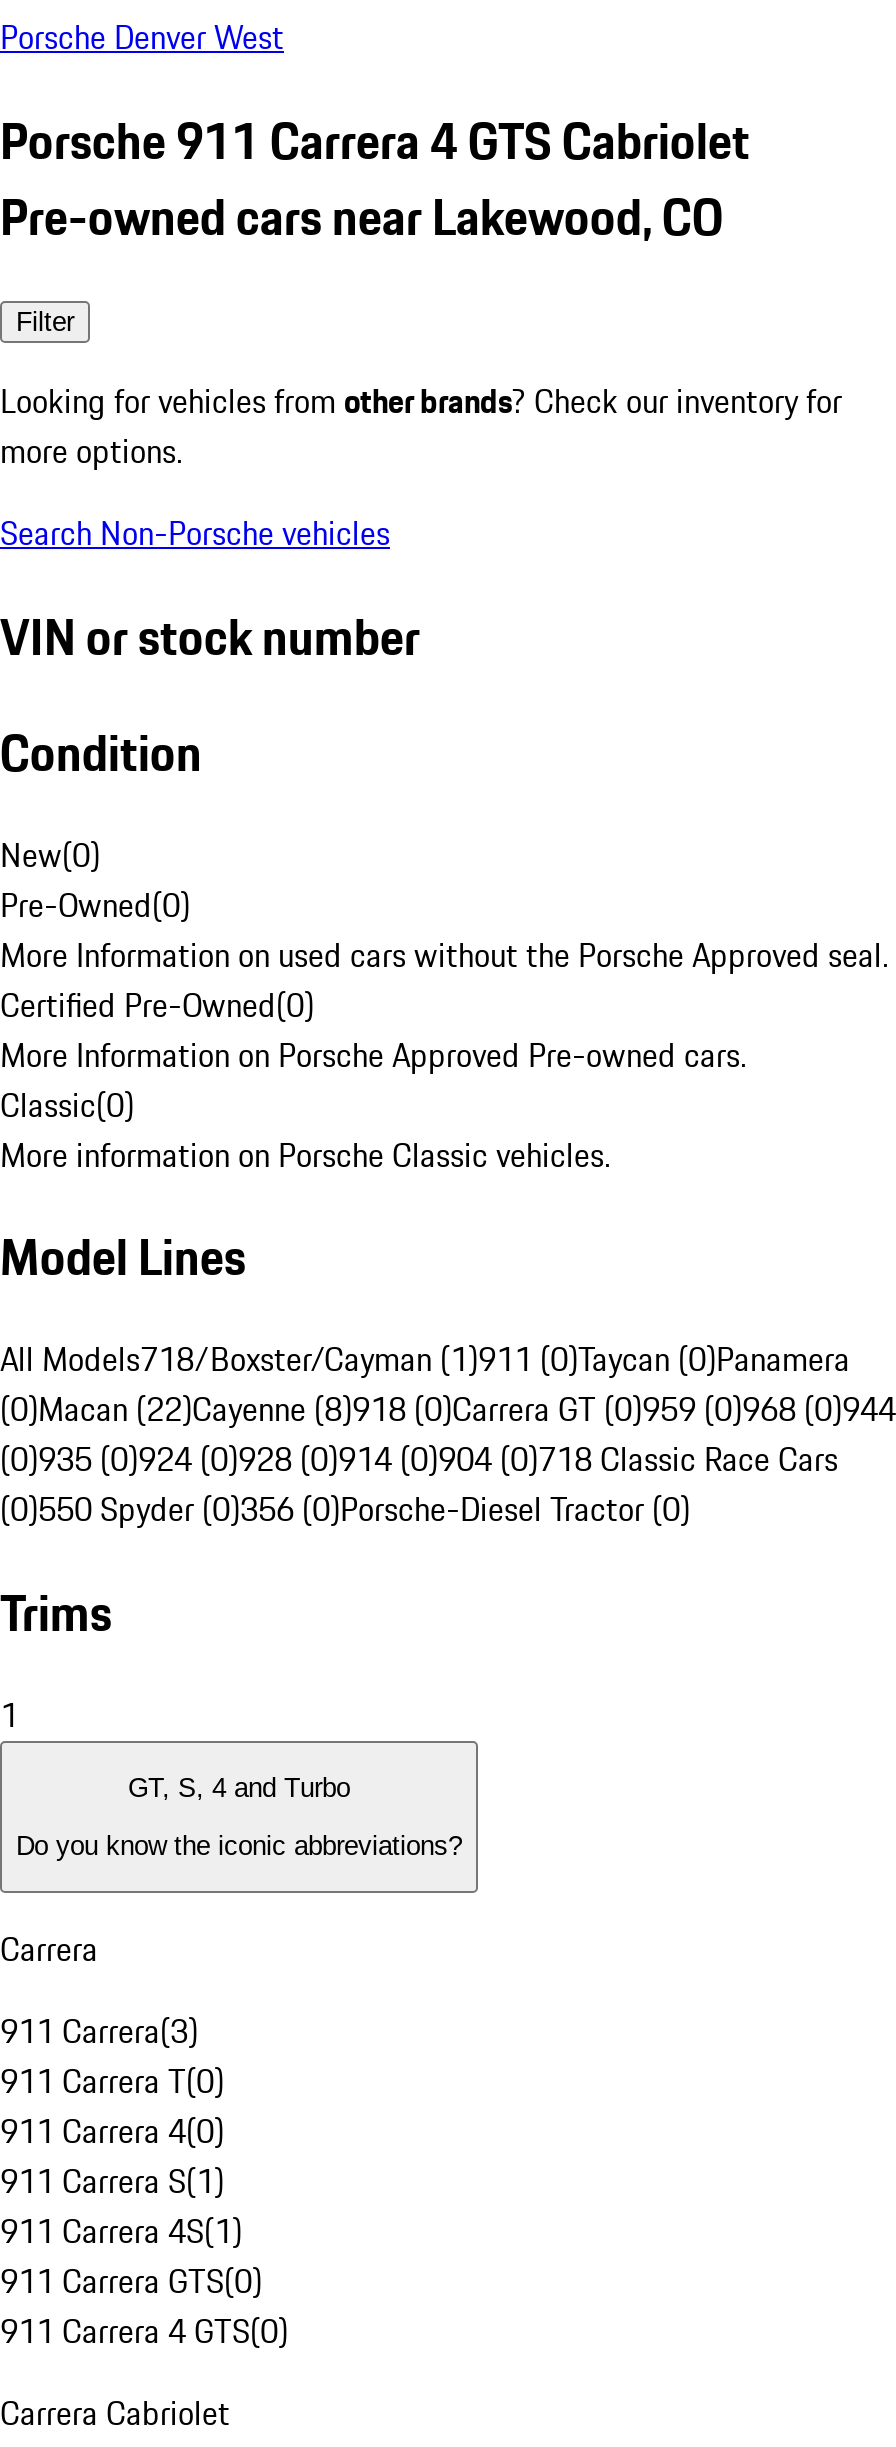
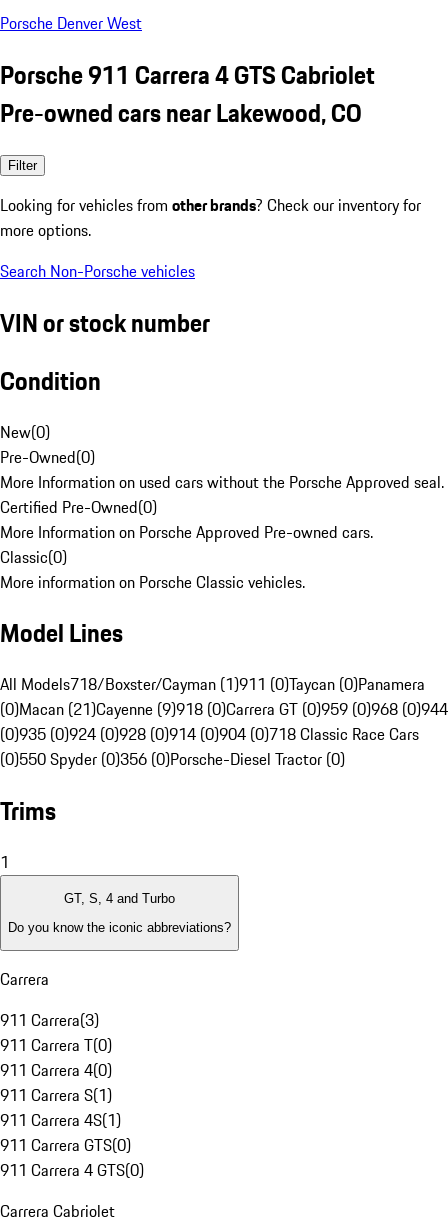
- (0)Macan (22)Cayenne (8)918 (0)Carrera GT (0)959 (0)968 (0)944
+ (0)Macan (21)Cayenne (9)918 (0)Carrera GT (0)959 (0)968 (0)944
